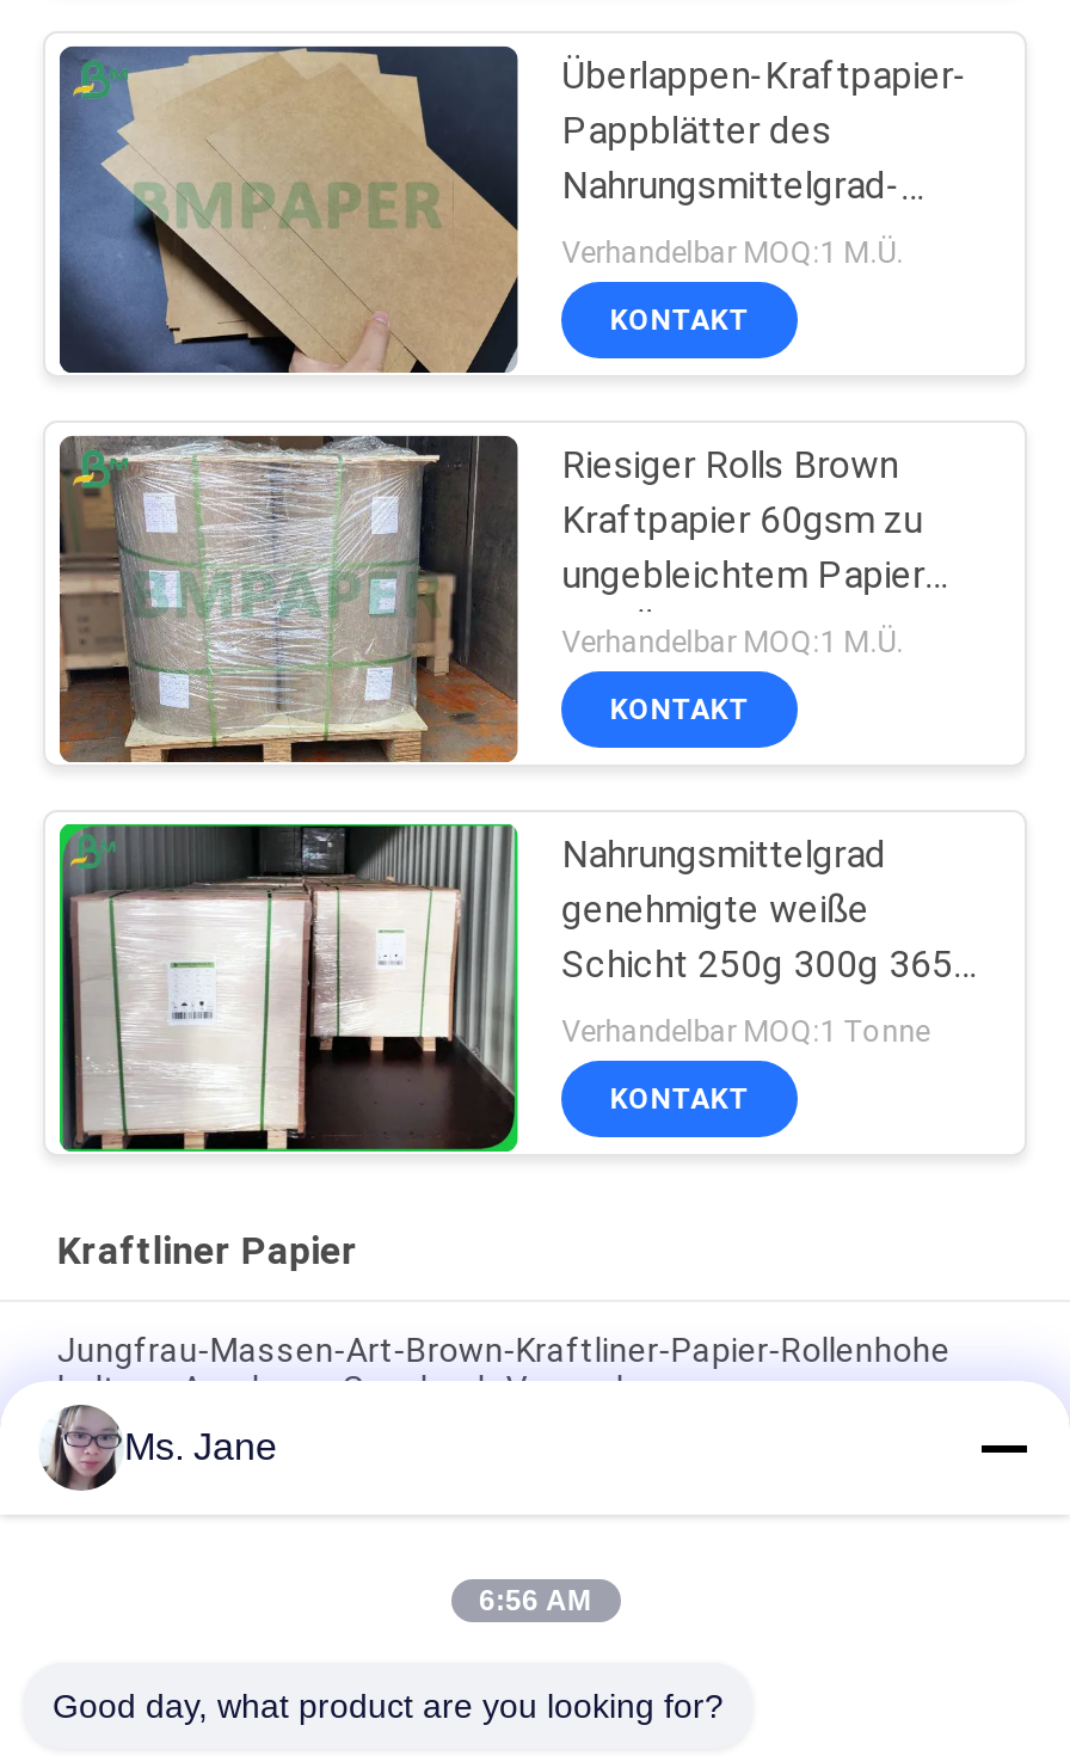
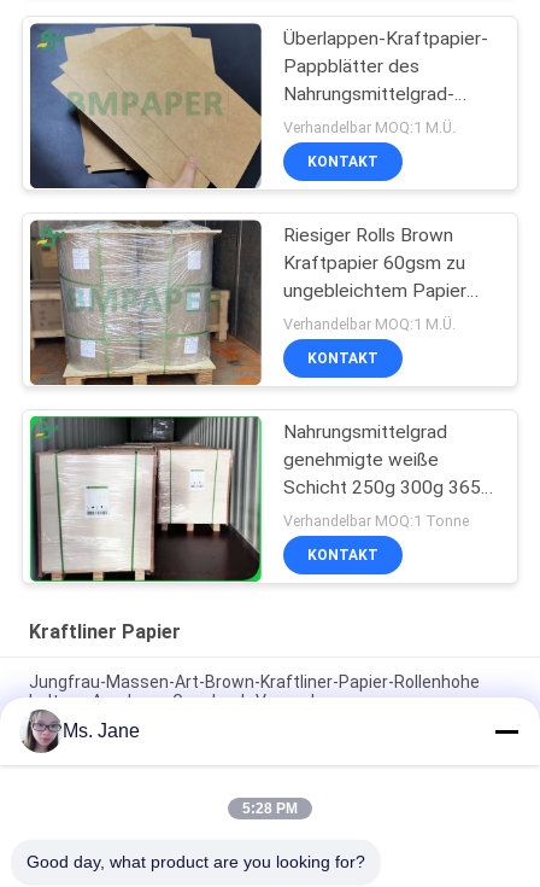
- 6:56 AM
+ 5:28 PM
